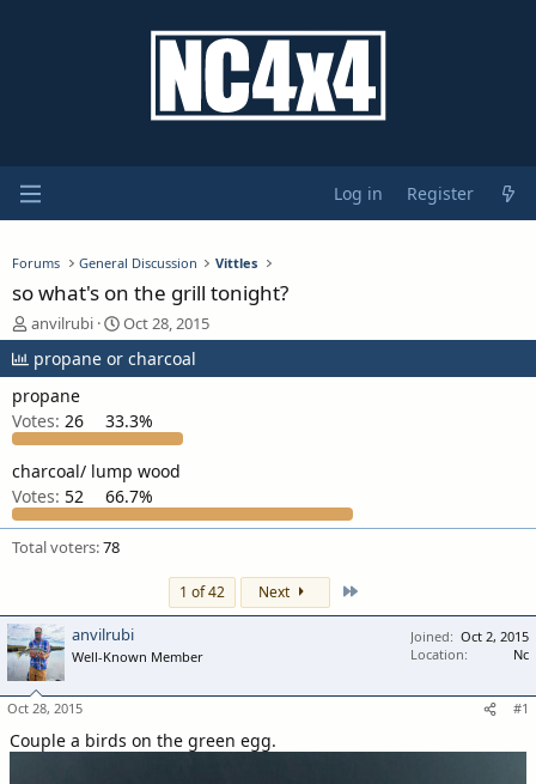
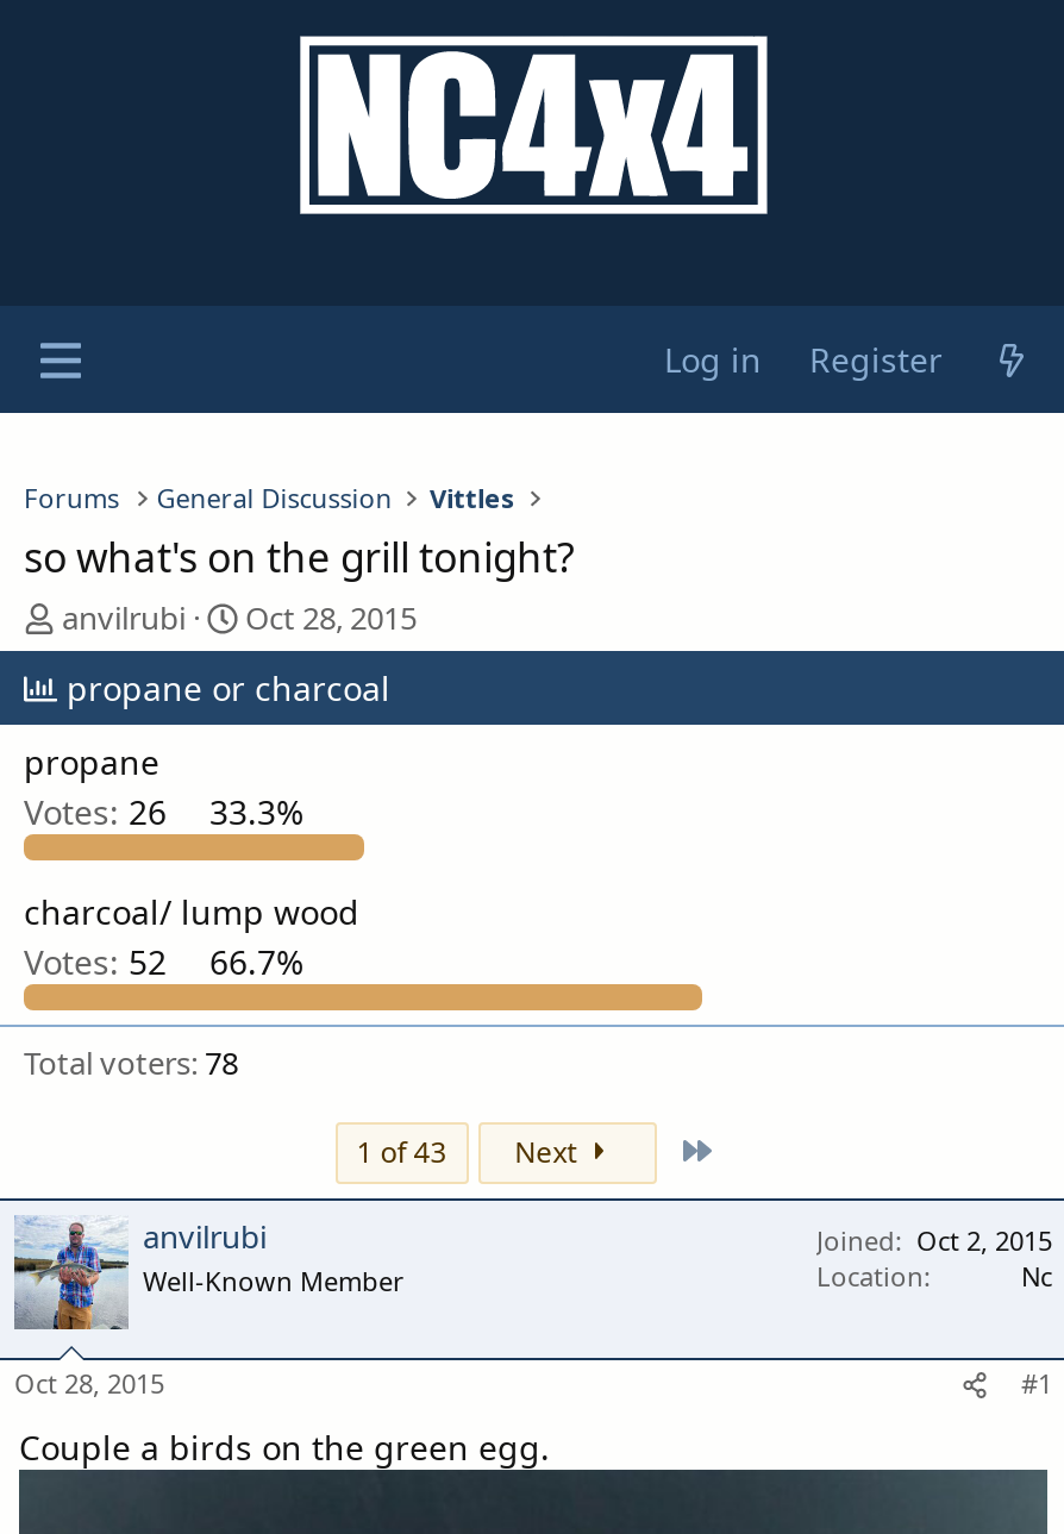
- 1 of 42 Next
+ 1 of 43 Next
